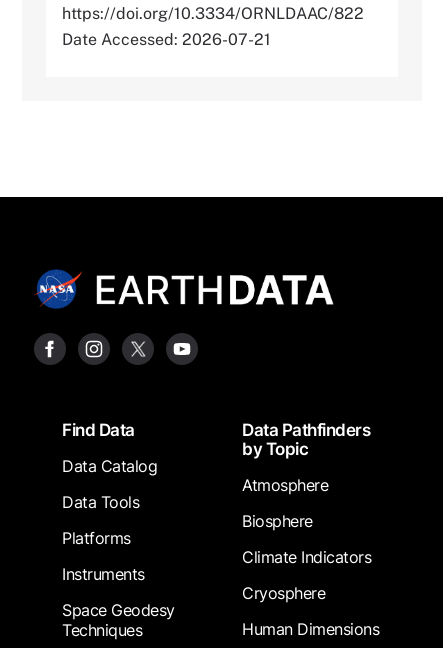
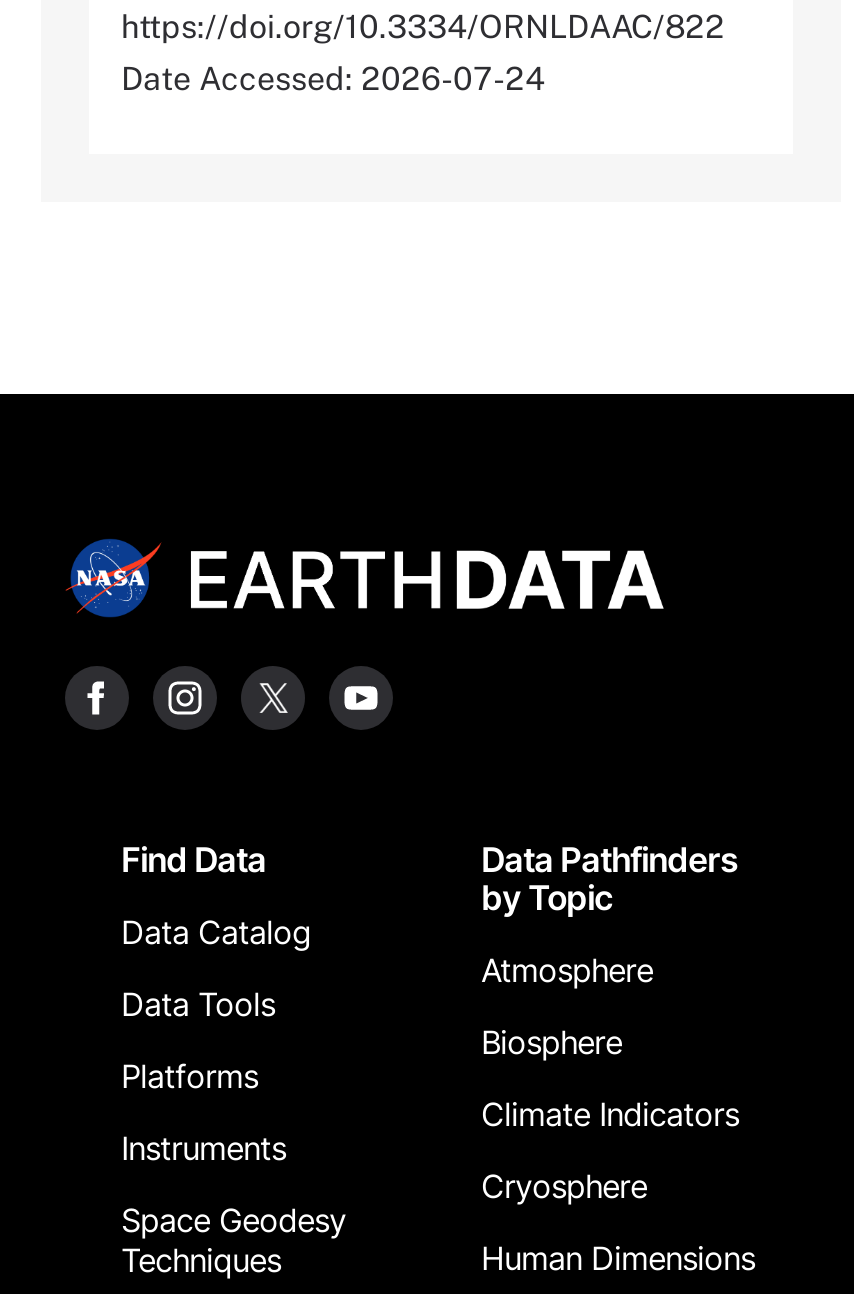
- Date Accessed: 2026-07-21
+ Date Accessed: 2026-07-24
